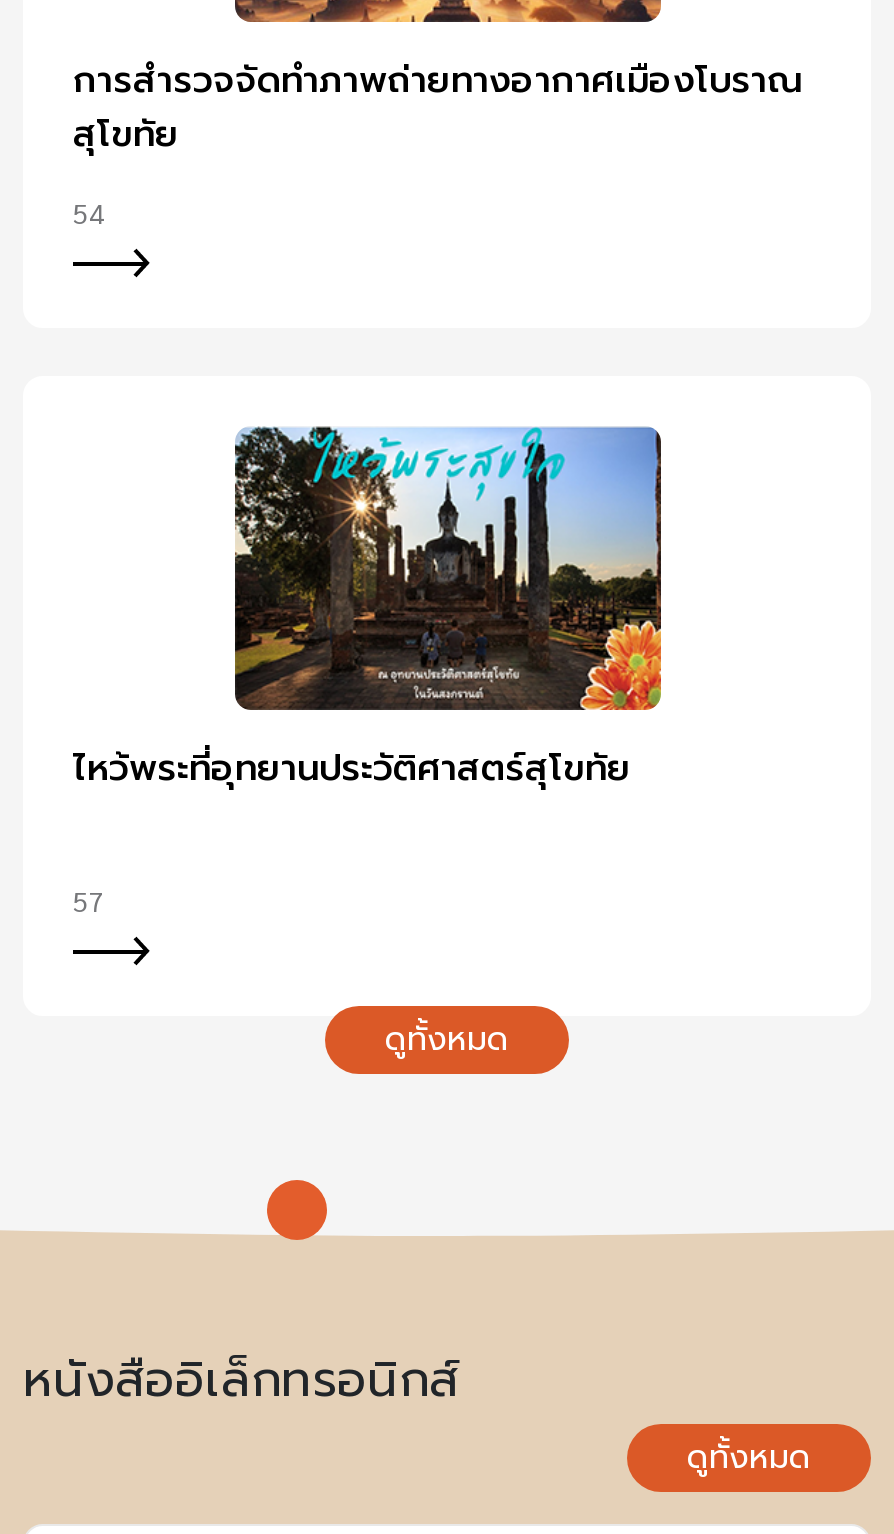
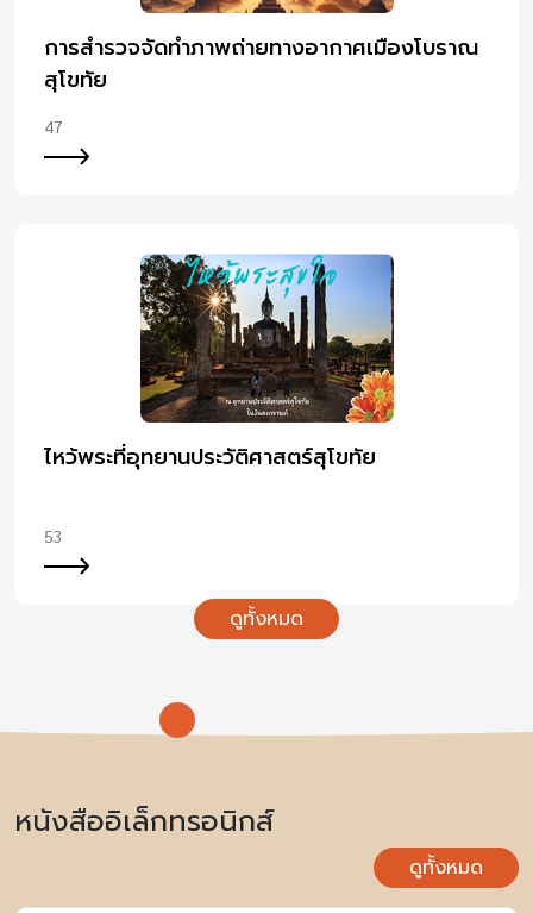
- 54
+ 47

- 57
+ 53
